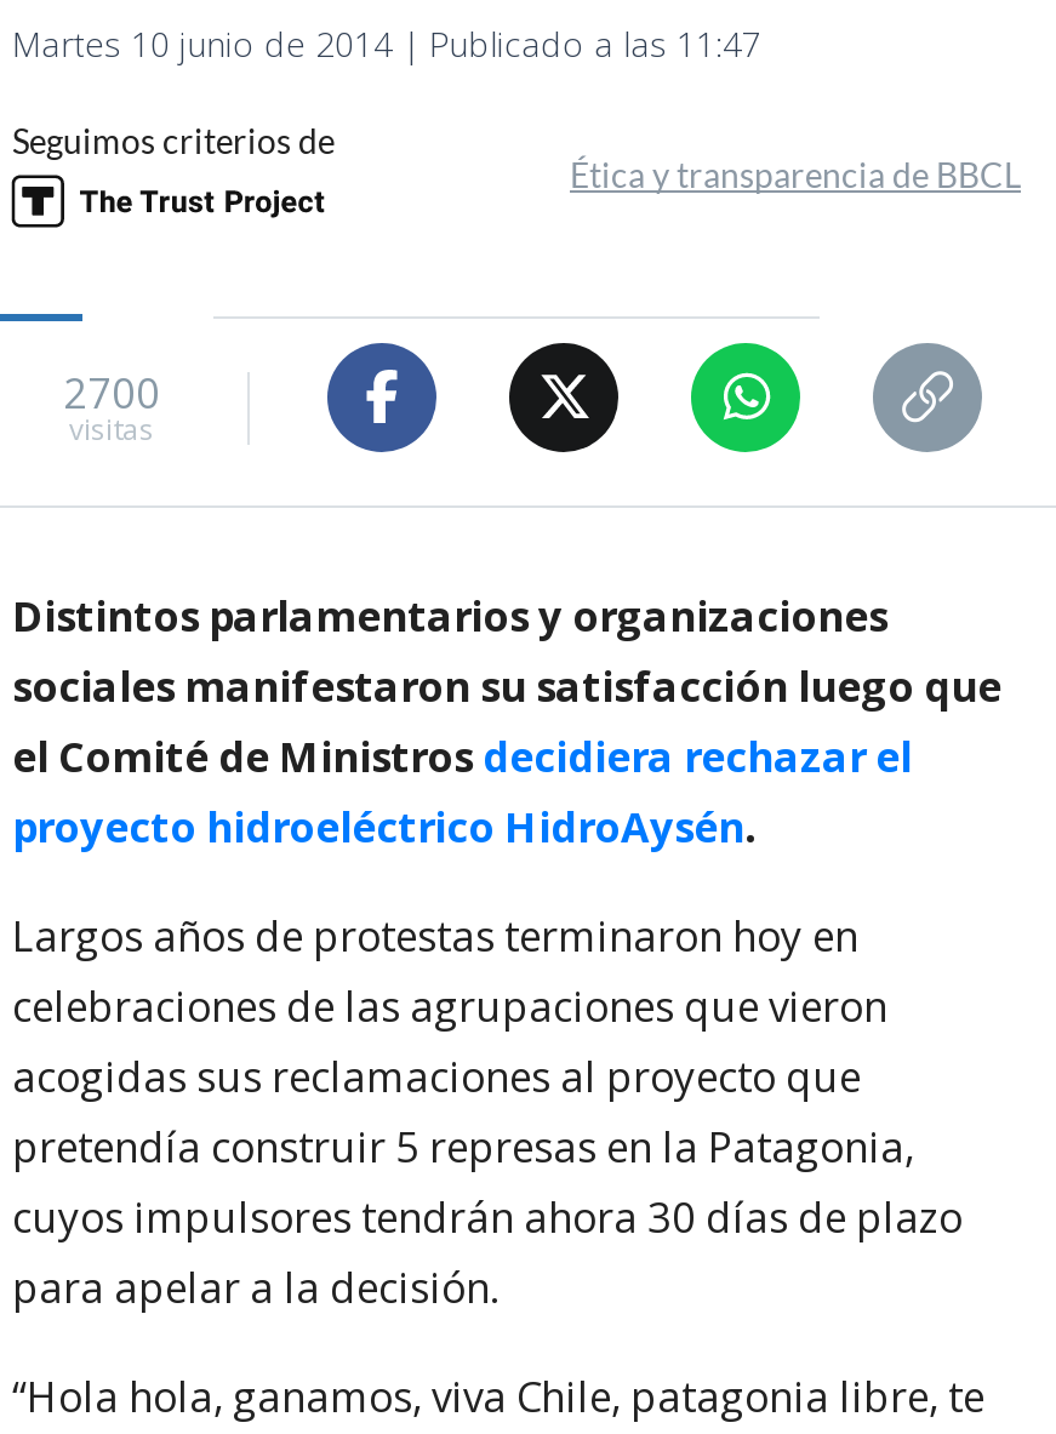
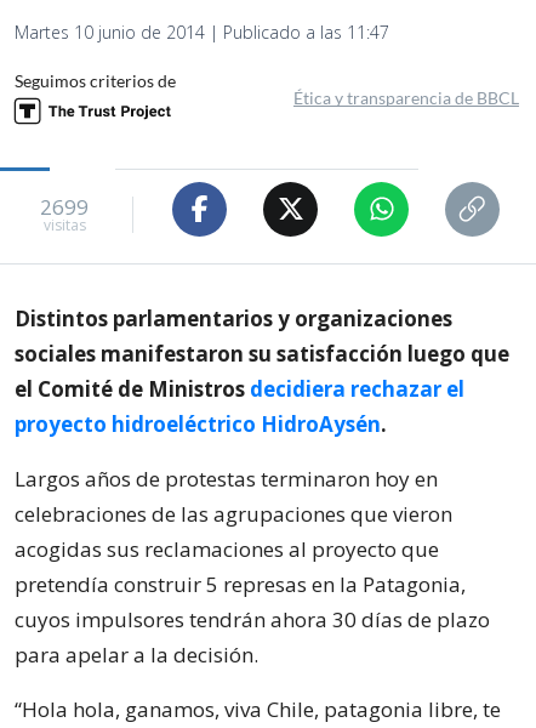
- 2700
+ 2699
